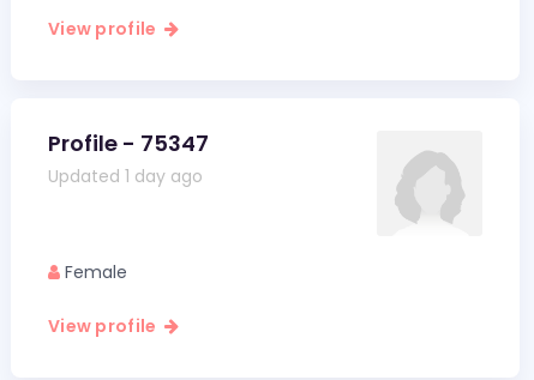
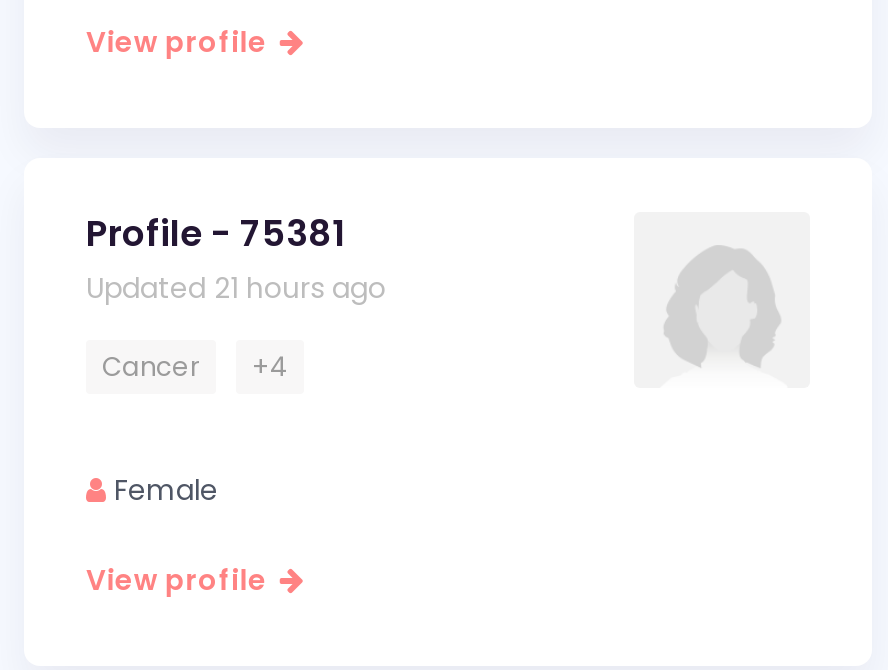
- Profile - 75347
- Updated 1 day ago
+ Profile - 75381
+ Updated 21 hours ago
+ Cancer
+ +4
